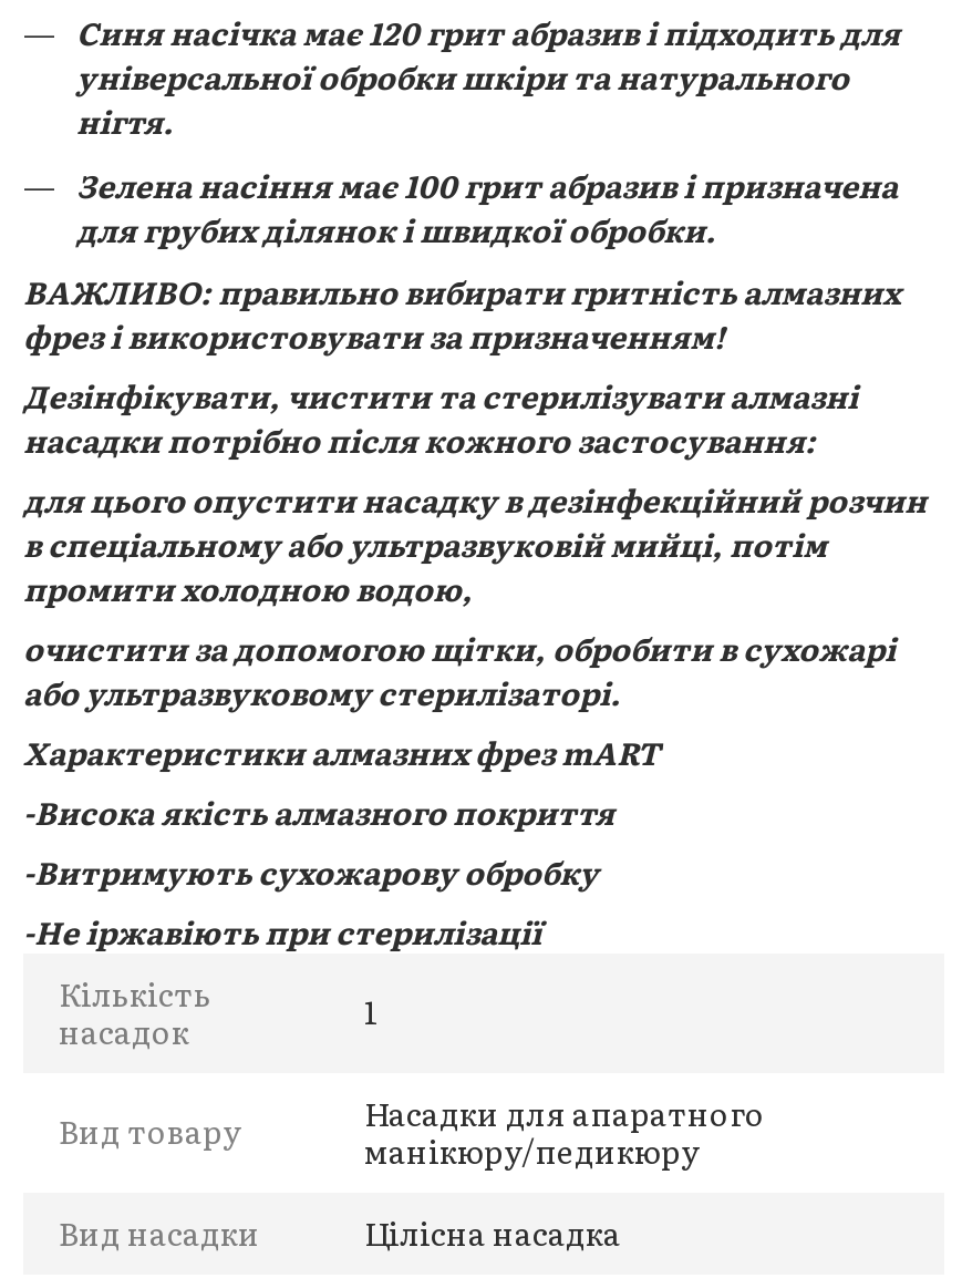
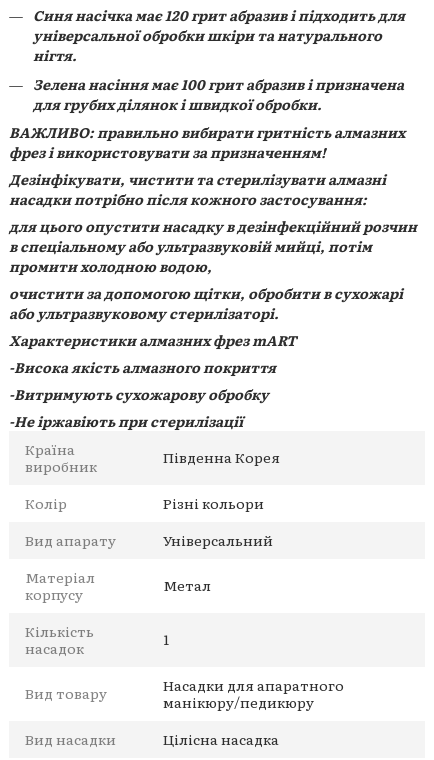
+ Країна
+ виробник
+ Південна Корея
+ Колір
+ Різні кольори
+ Вид апарату
+ Універсальний
+ Матеріал
+ корпусу
+ Метал
